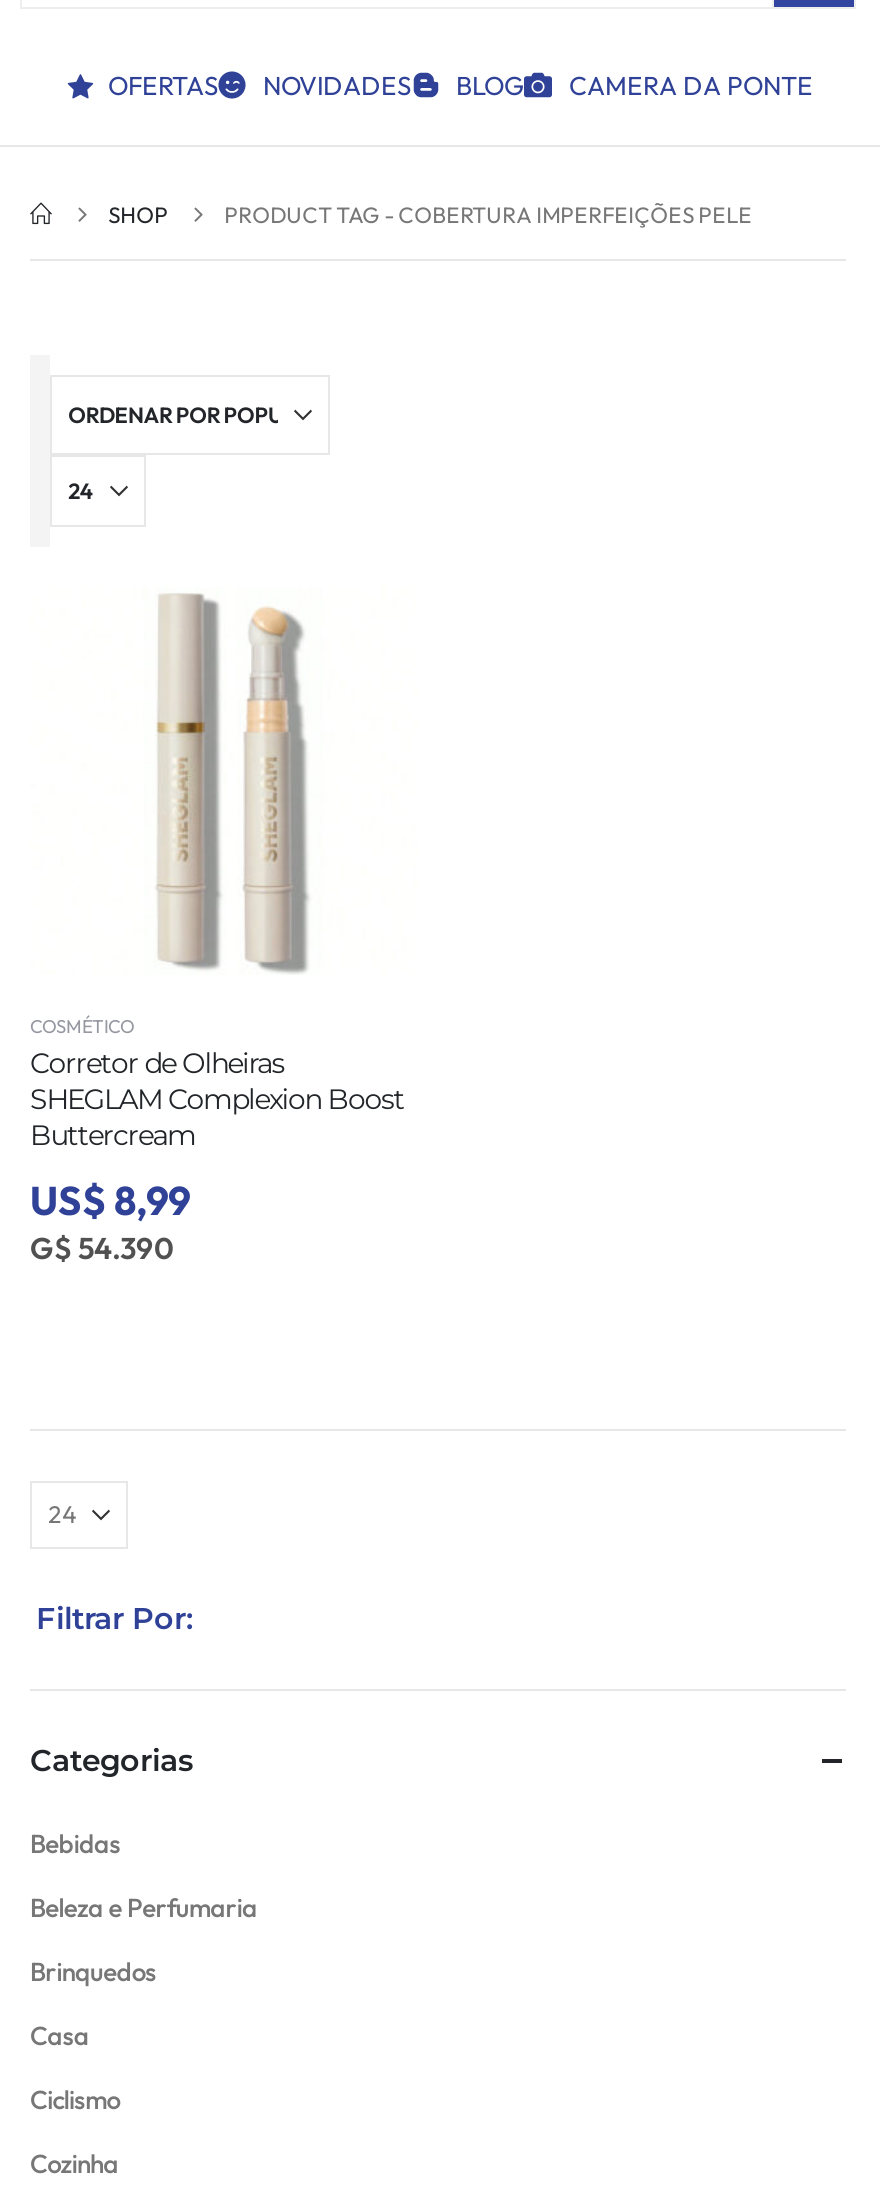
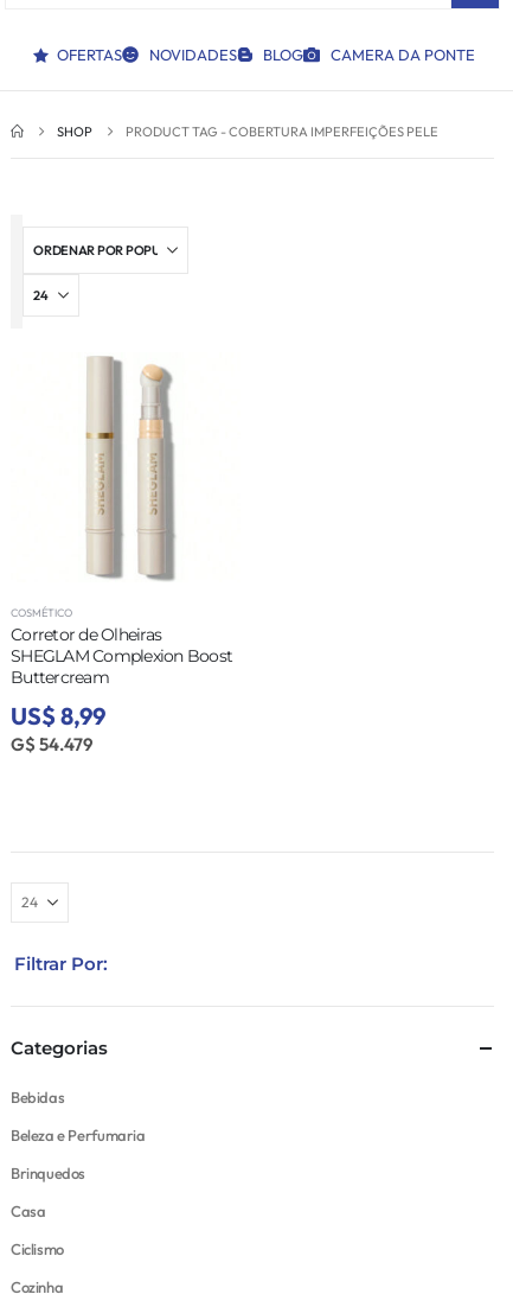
- G$ 54.390
+ G$ 54.479
